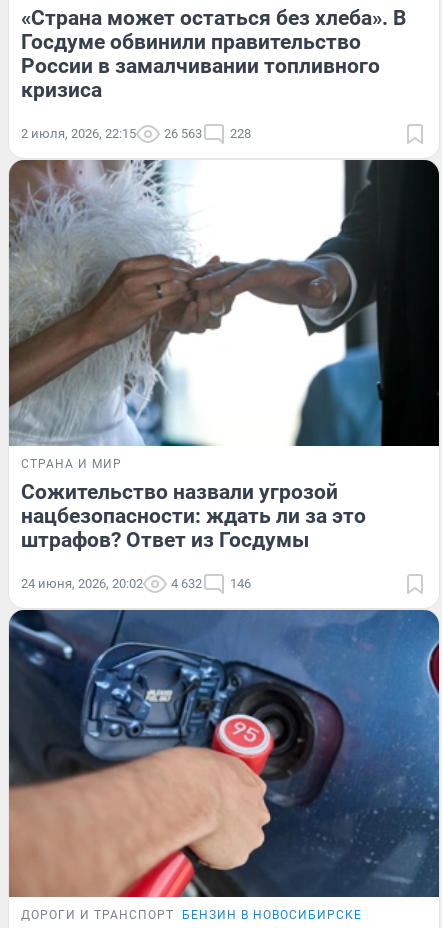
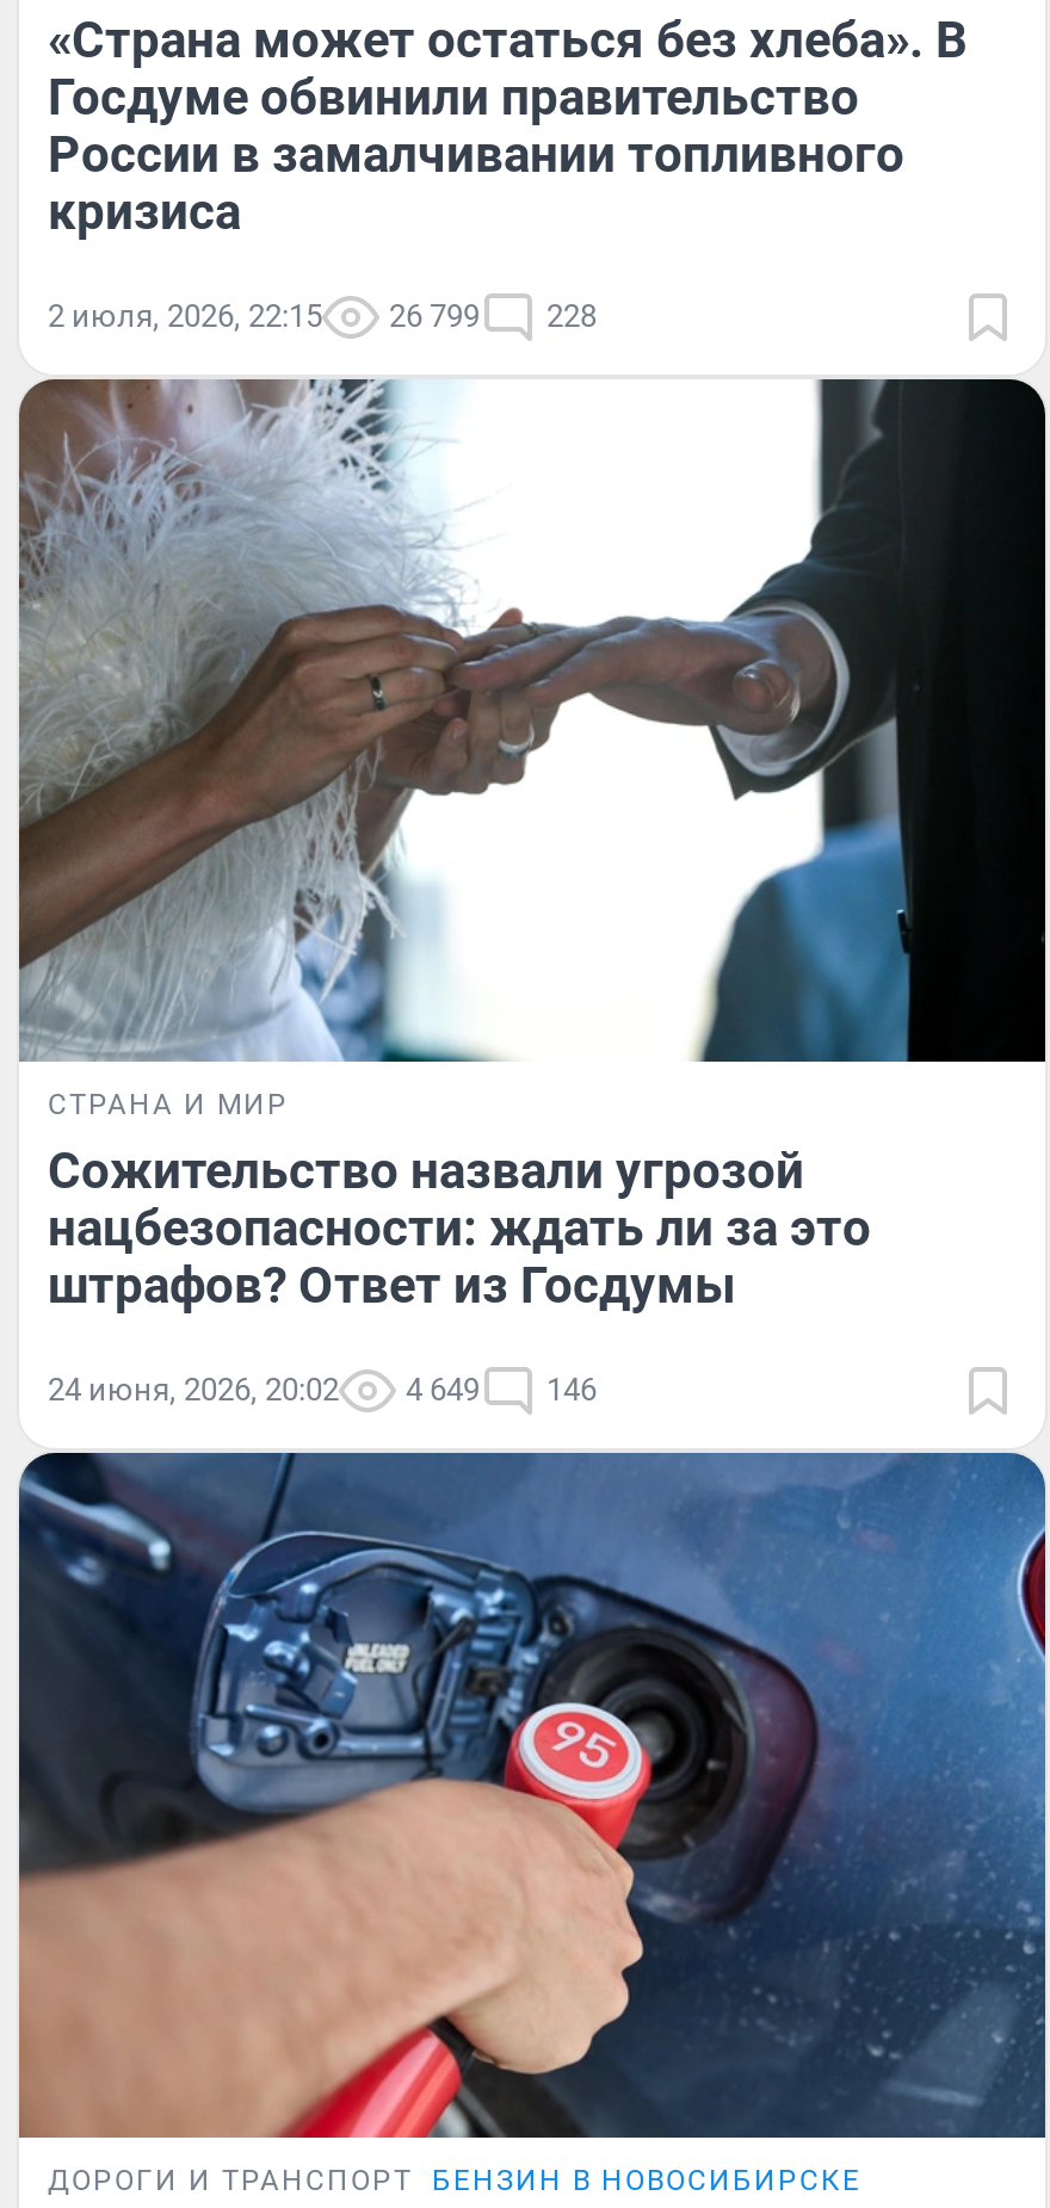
- 2 июля, 2026, 22:15 26 563 228
+ 2 июля, 2026, 22:15 26 799 228

- 24 июня, 2026, 20:02 4 632 146
+ 24 июня, 2026, 20:02 4 649 146
